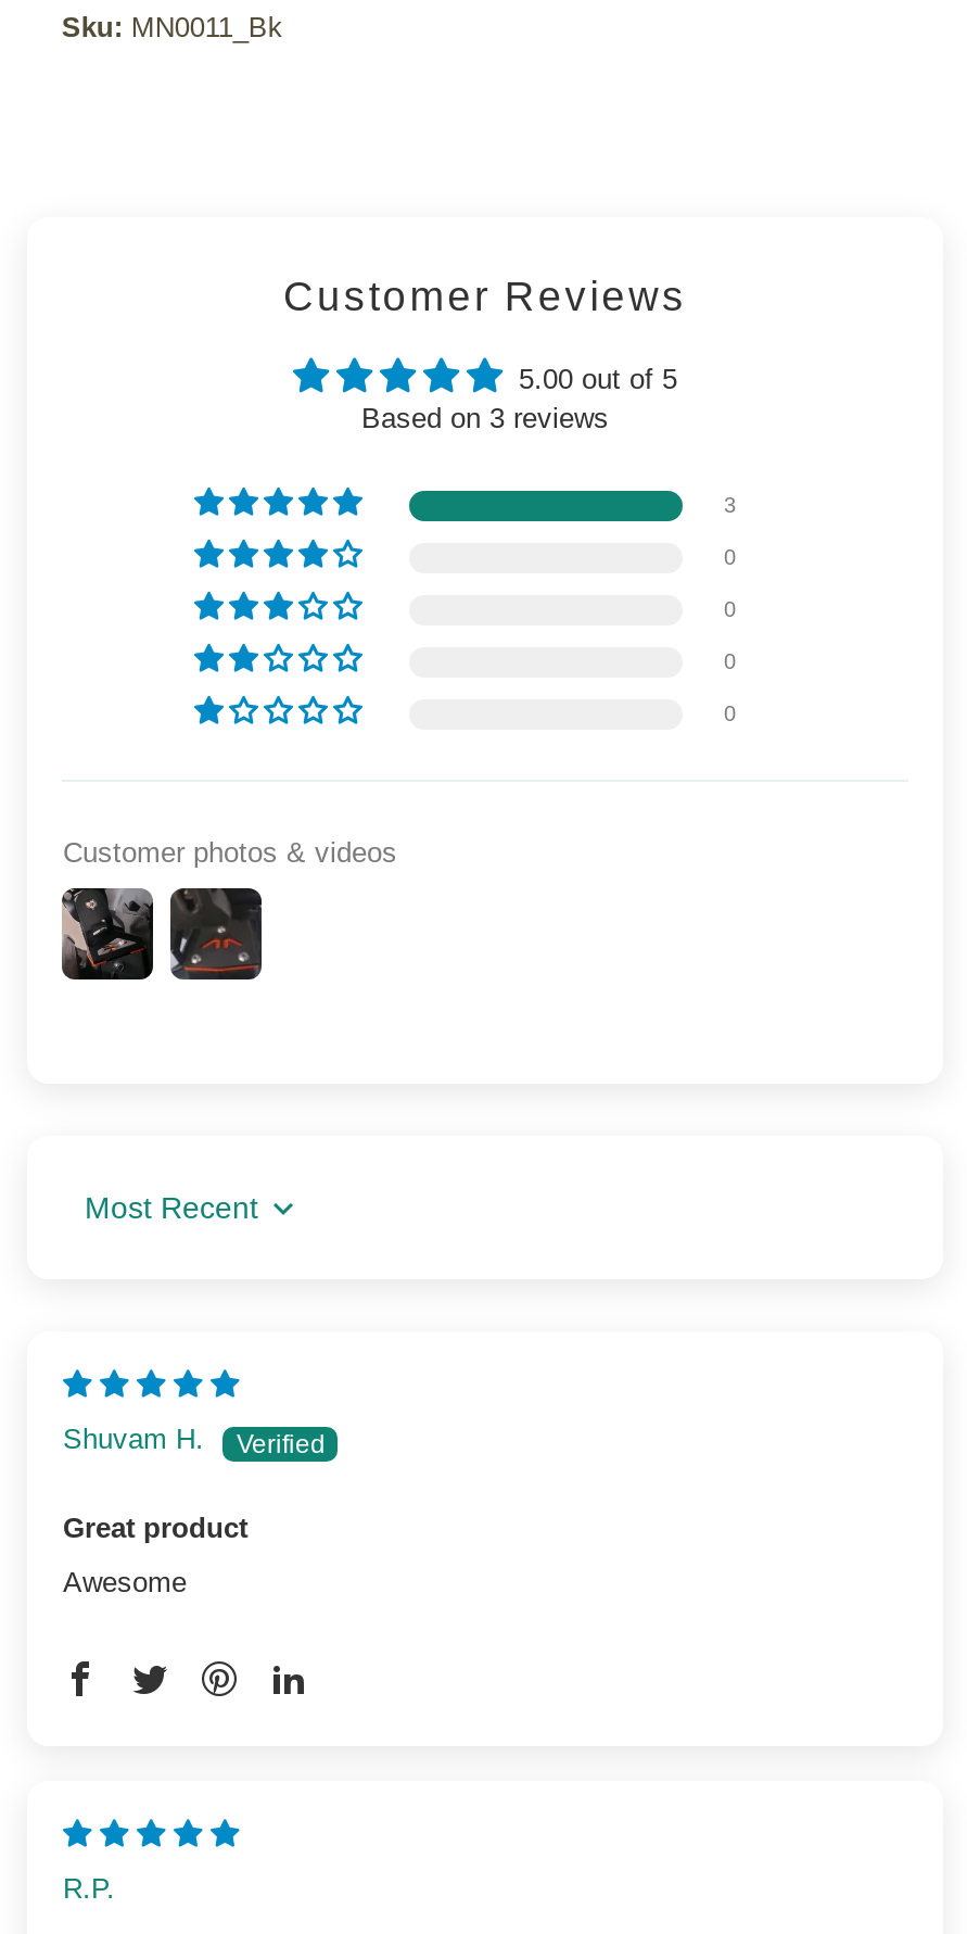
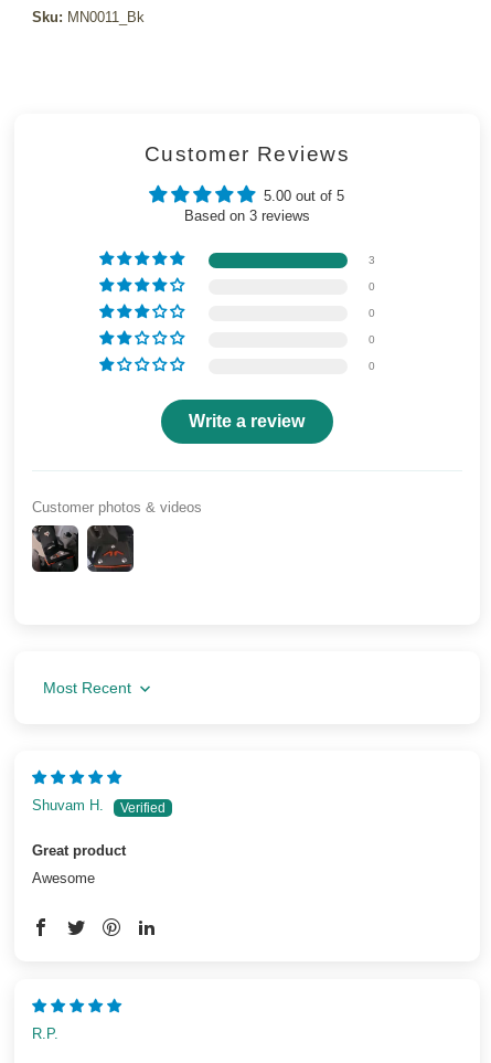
+ Write a review
